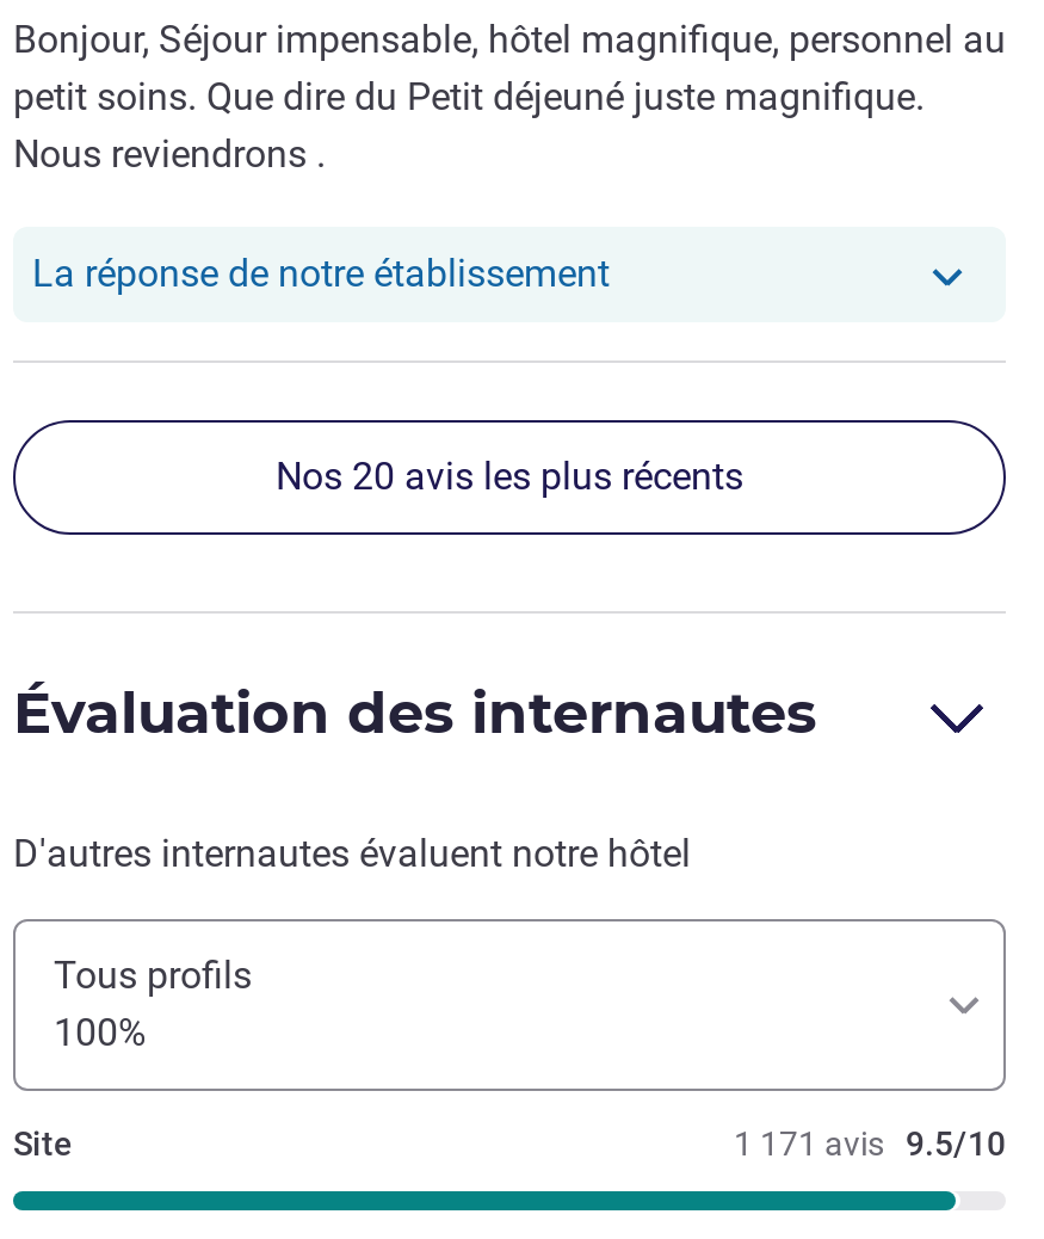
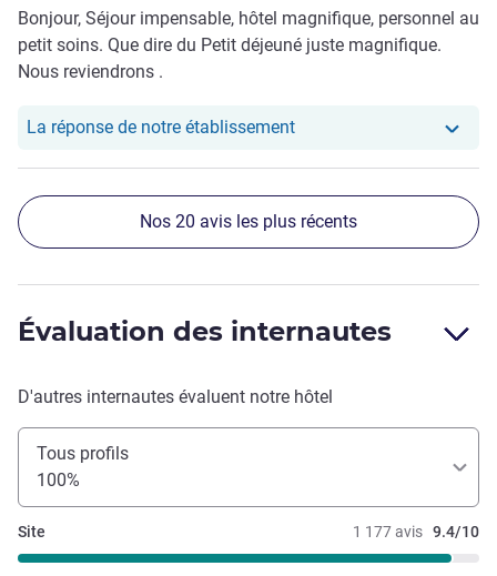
- 1 171 avis 9.5/10
+ 1 177 avis 9.4/10
